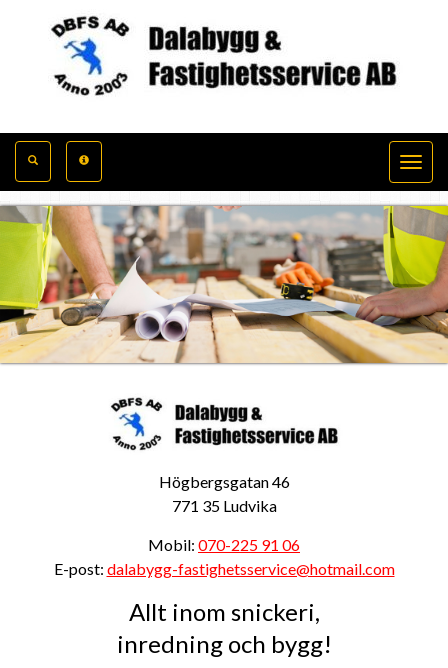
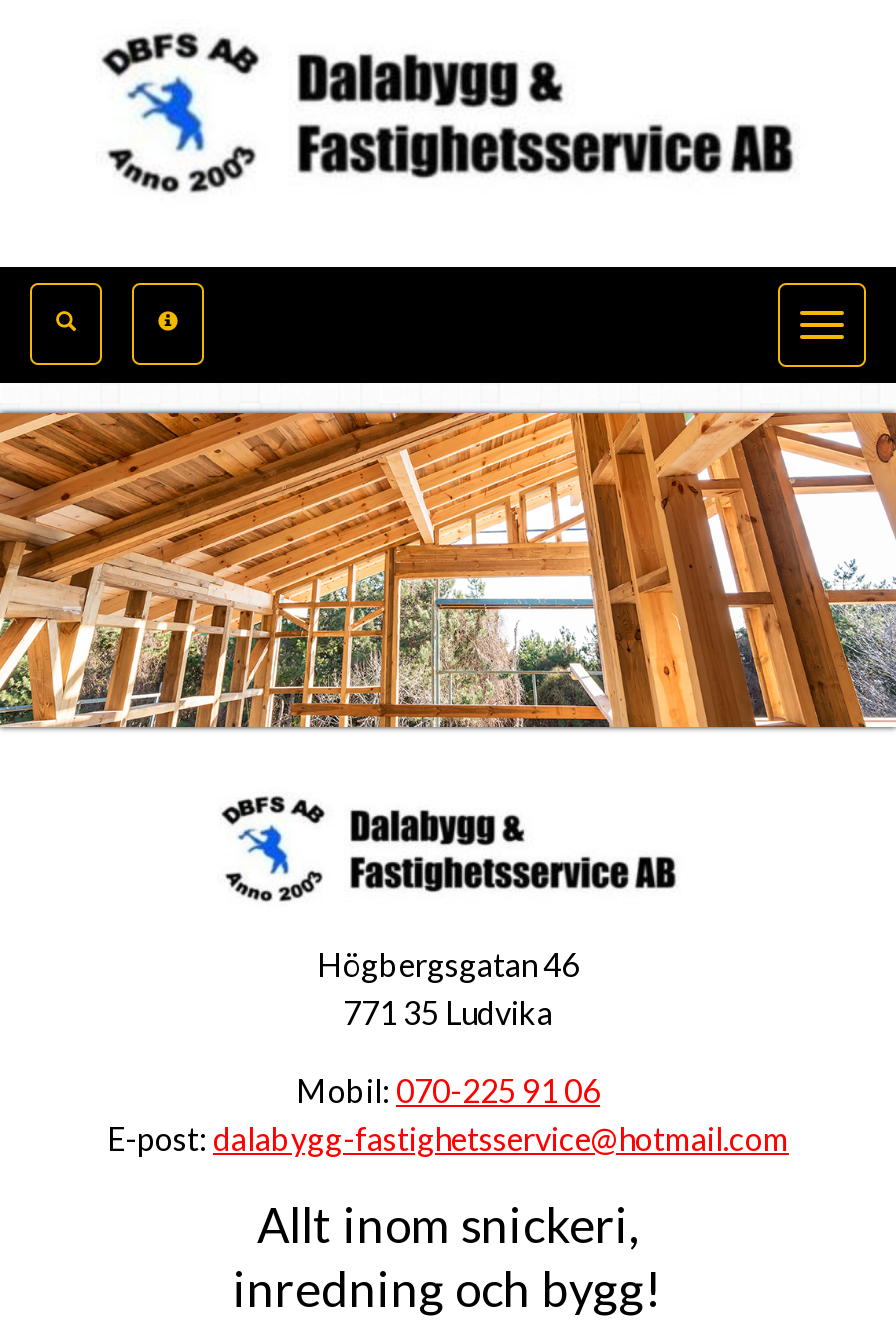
- [image]
+ [image]
